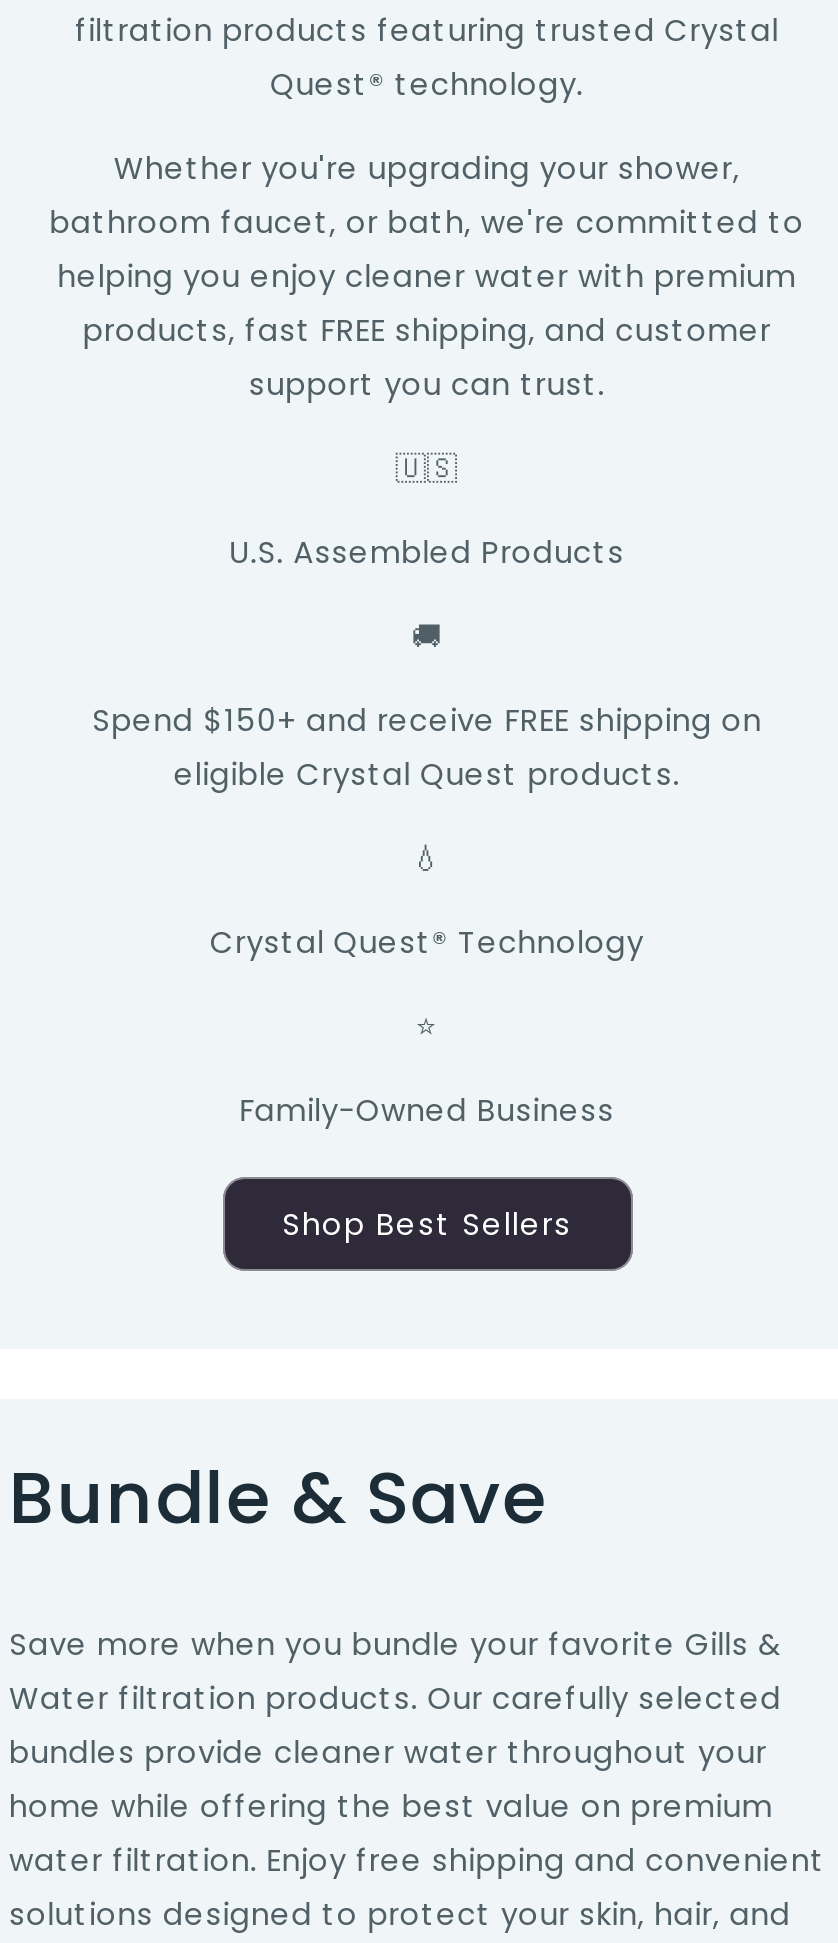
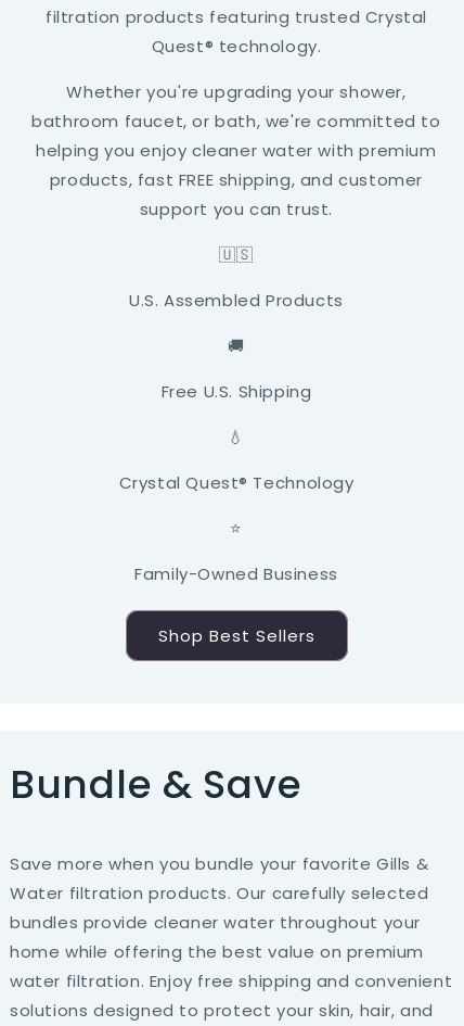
- Spend $150+ and receive FREE shipping on
- eligible Crystal Quest products.
+ Free U.S. Shipping
